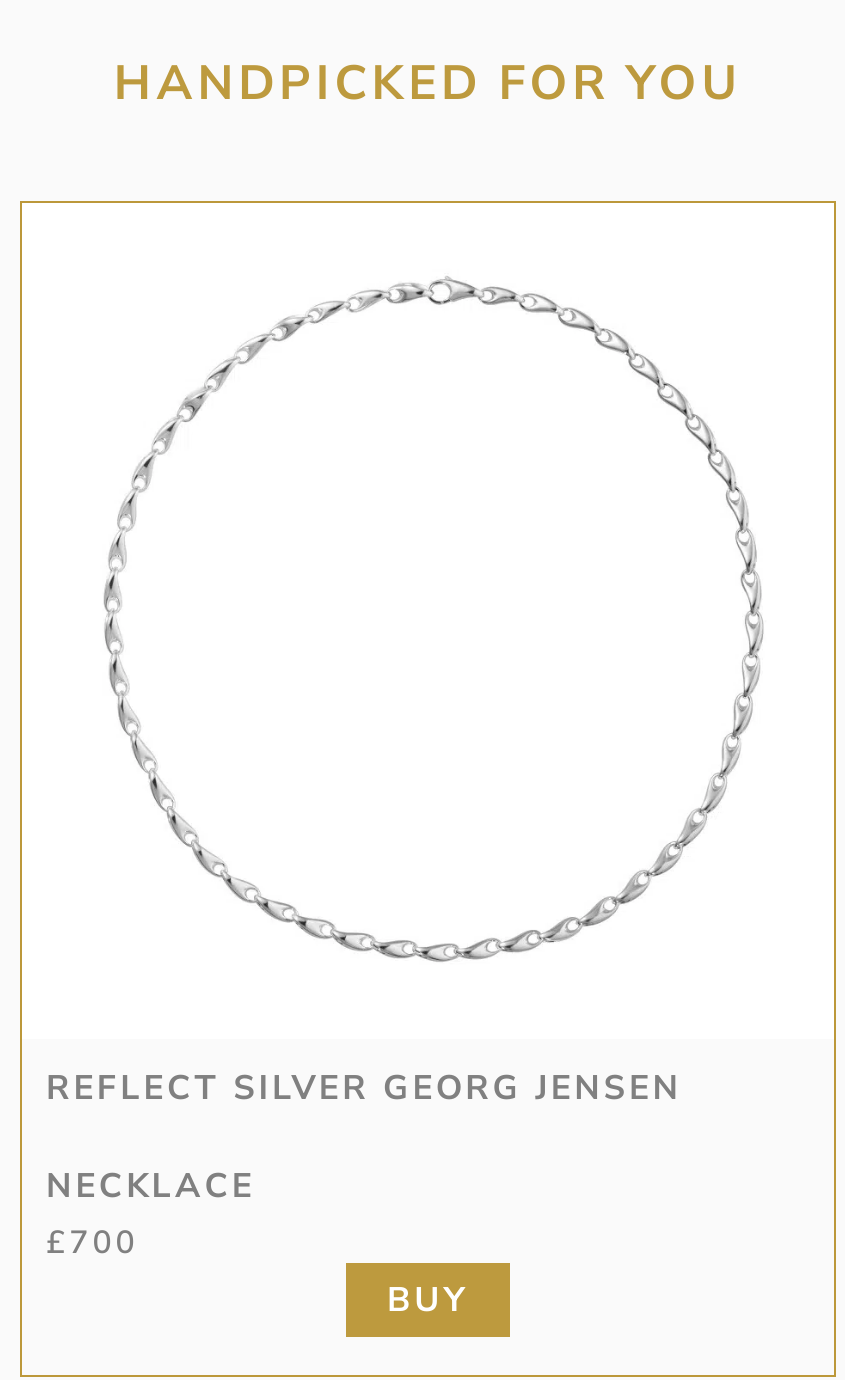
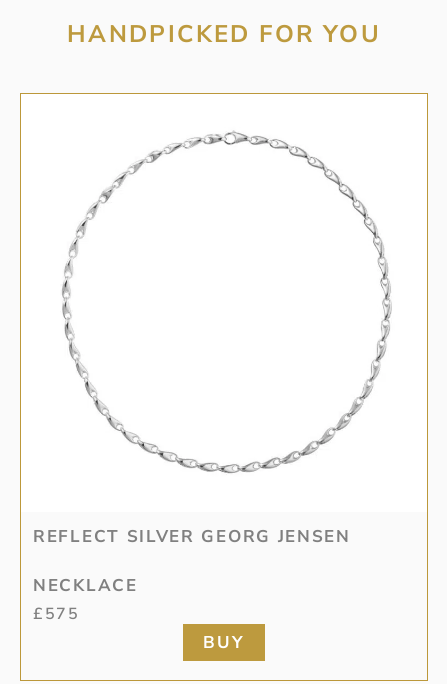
- £700
+ £575
